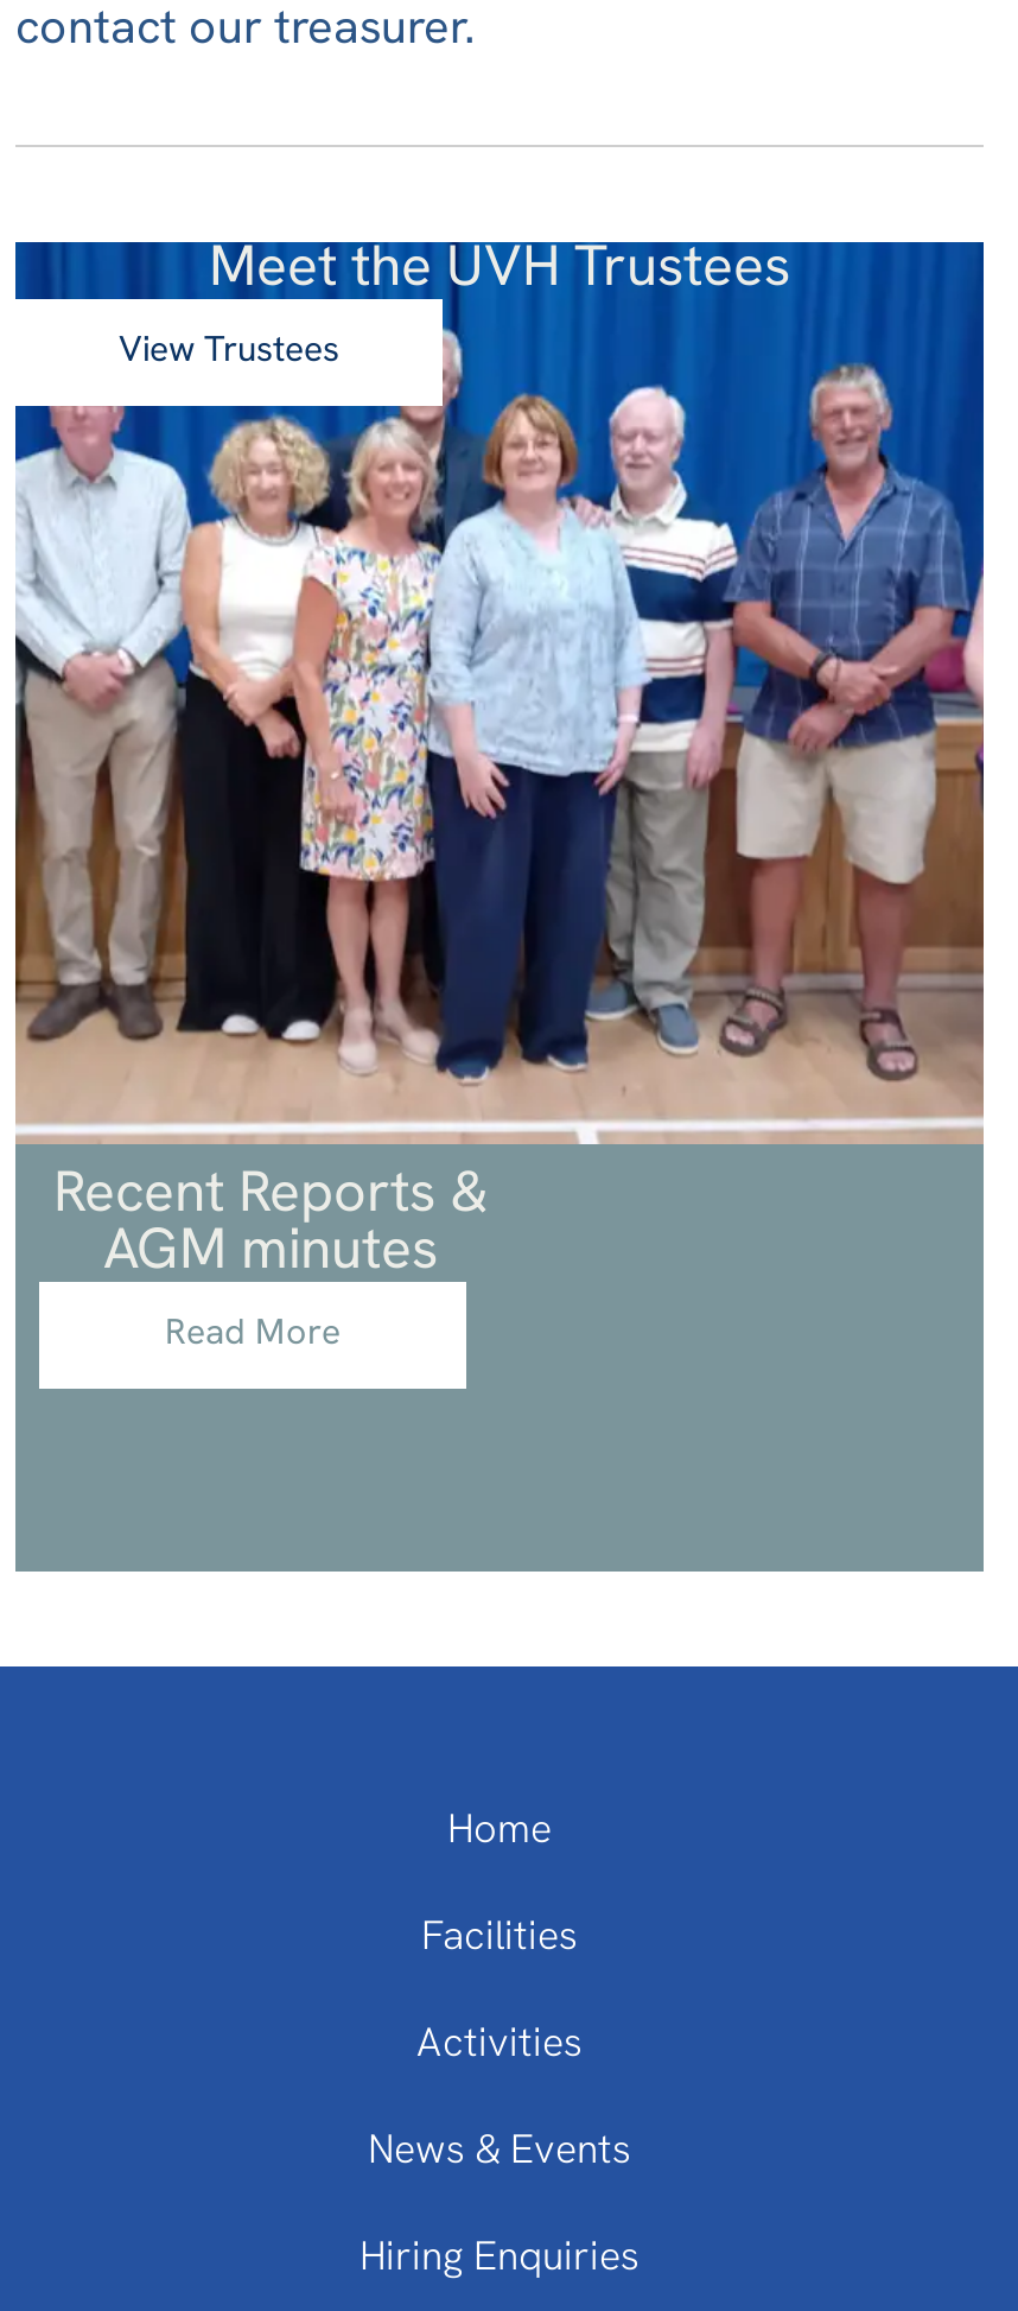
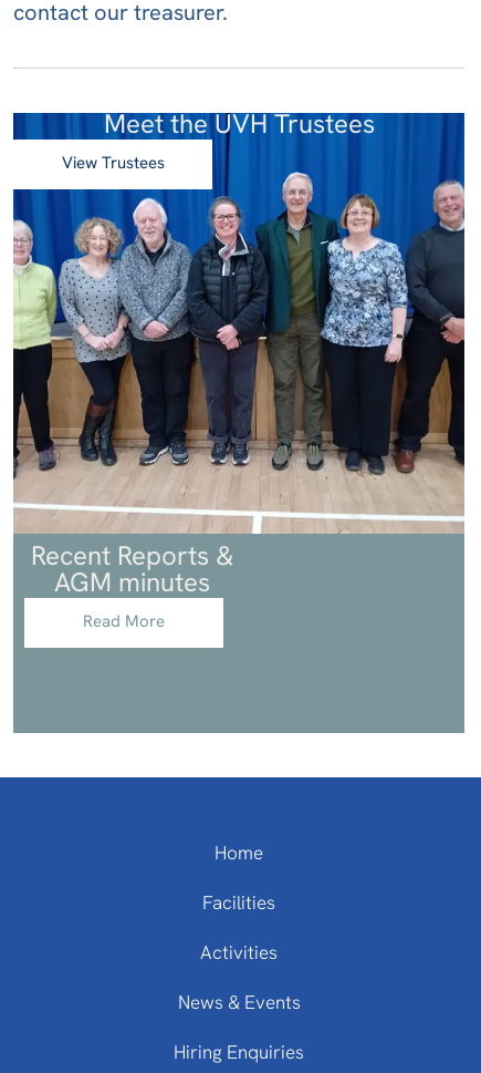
- [image]
+ [image]
